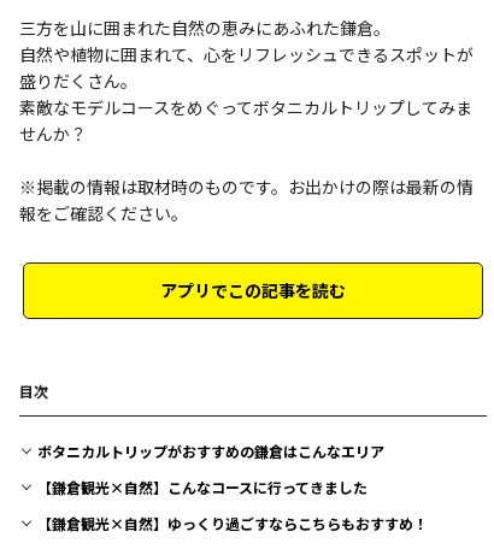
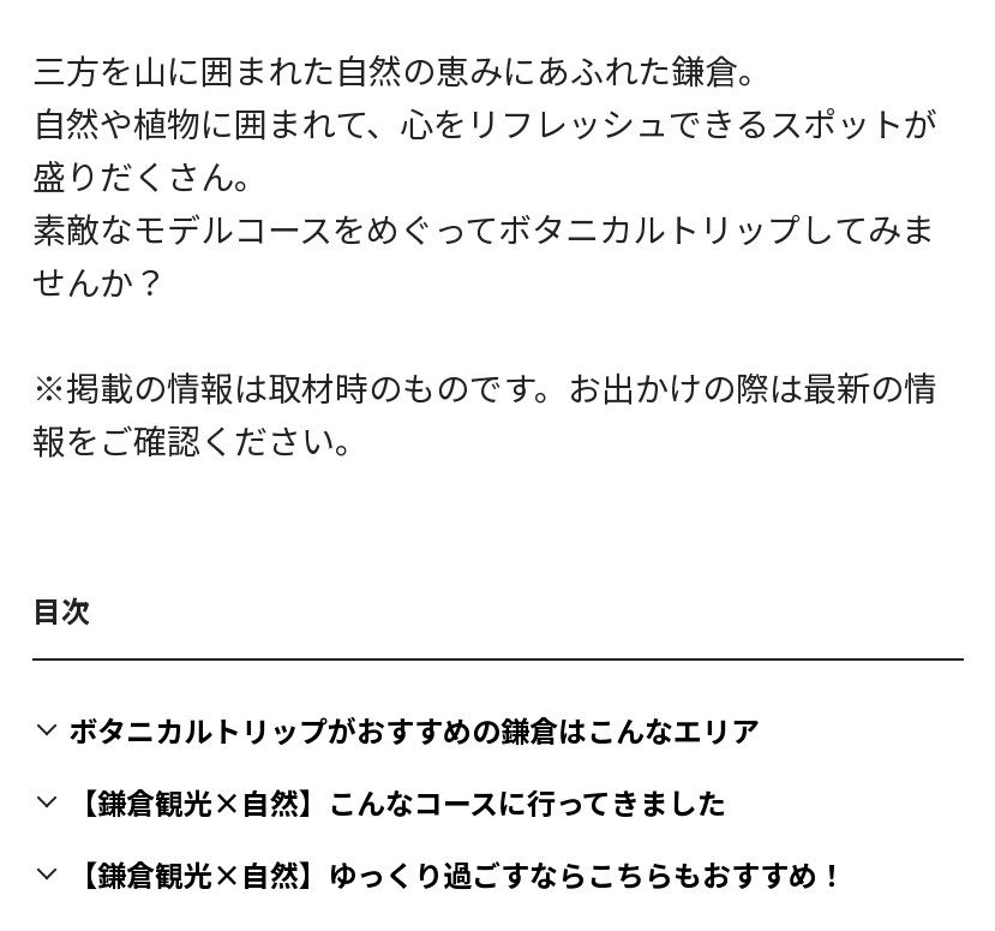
- アプリでこの記事を読む
